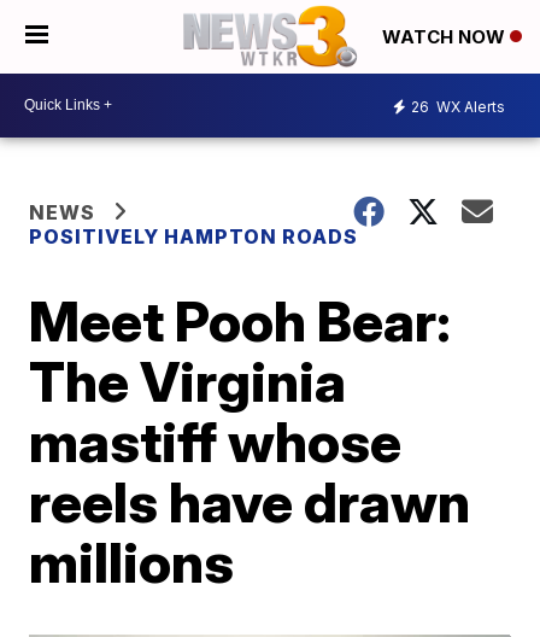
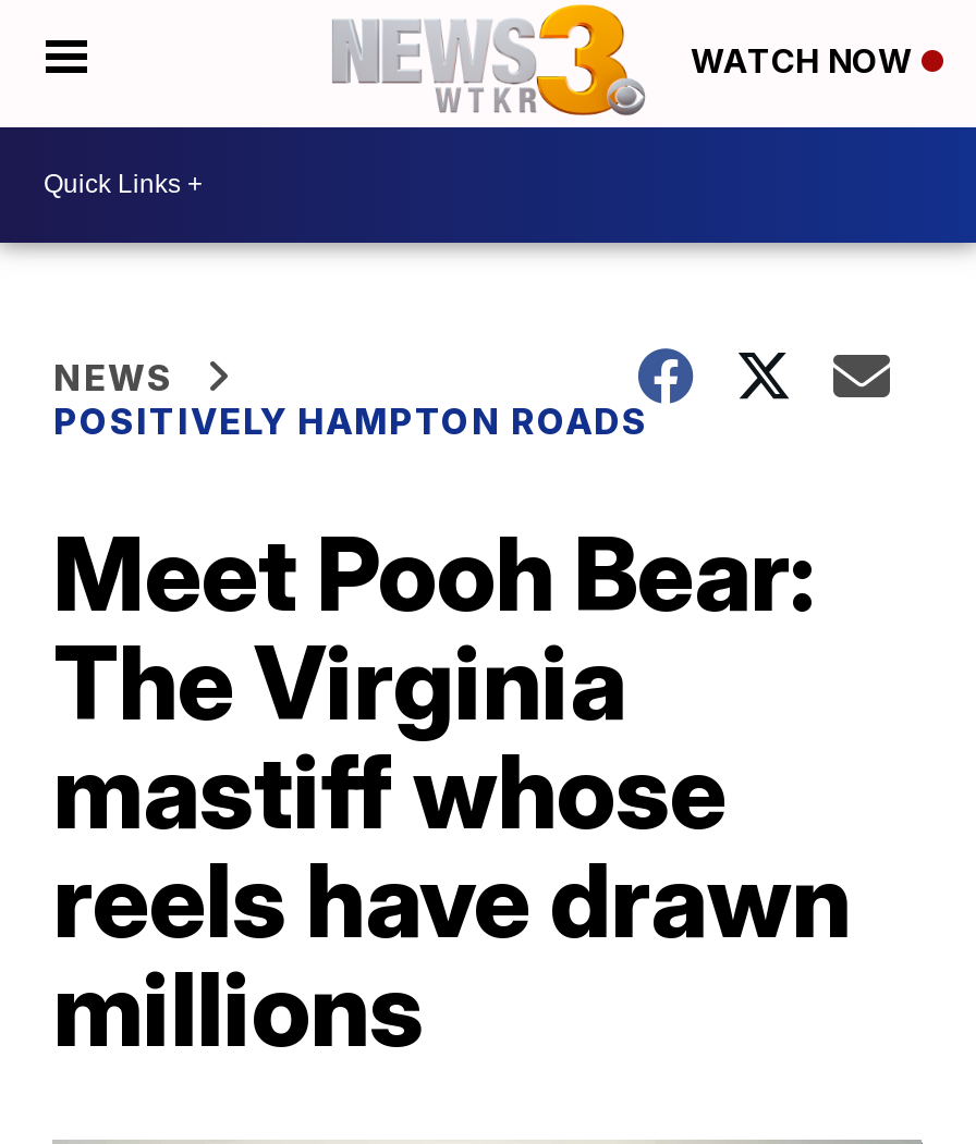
- 26 WX Alerts
